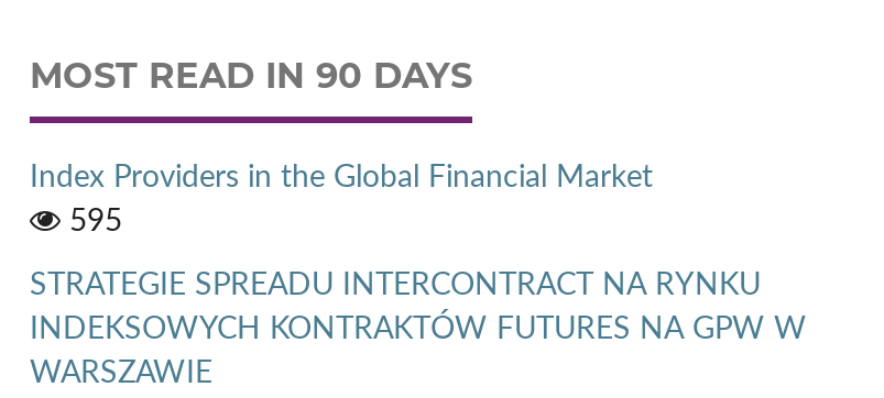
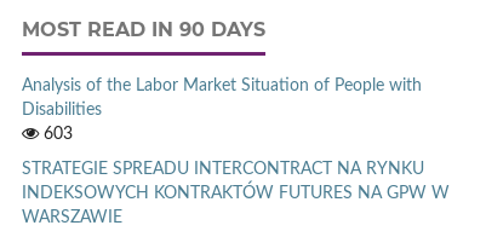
- Index Providers in the Global Financial Market
- 595
+ Analysis of the Labor Market Situation of People with
+ Disabilities
+ 603
